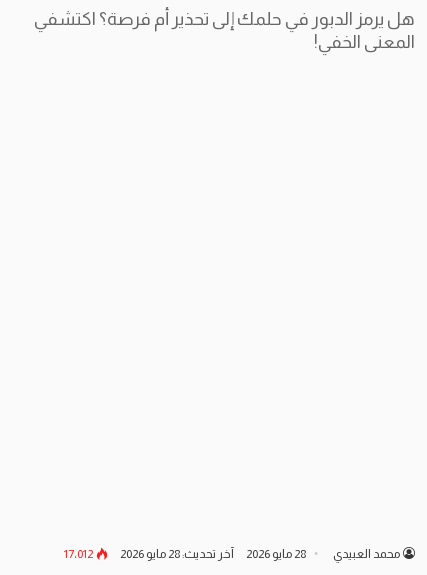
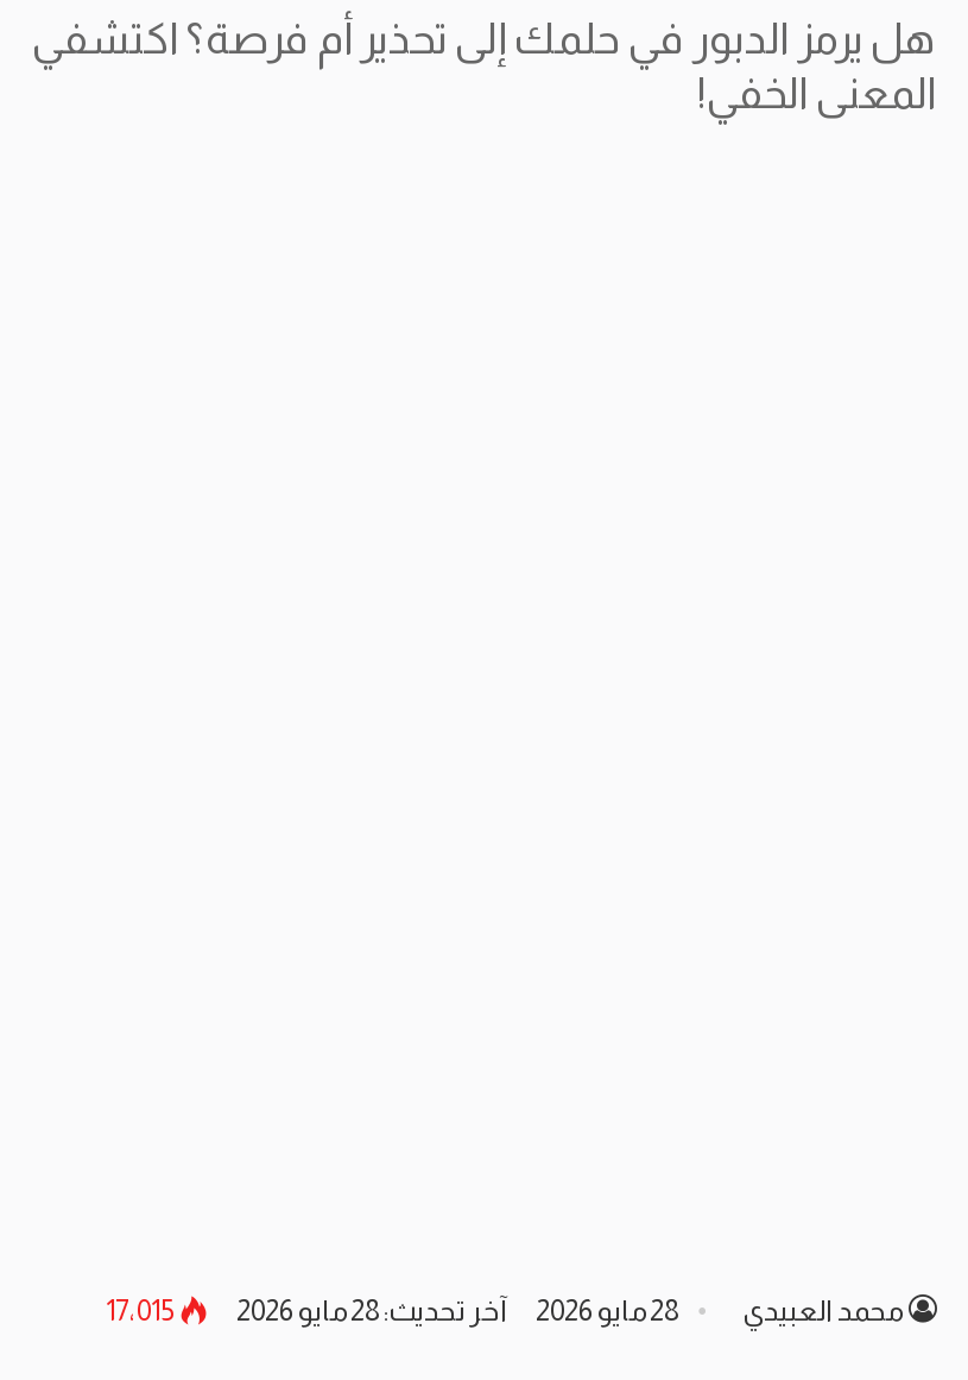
- 17٬012
+ 17٬015
